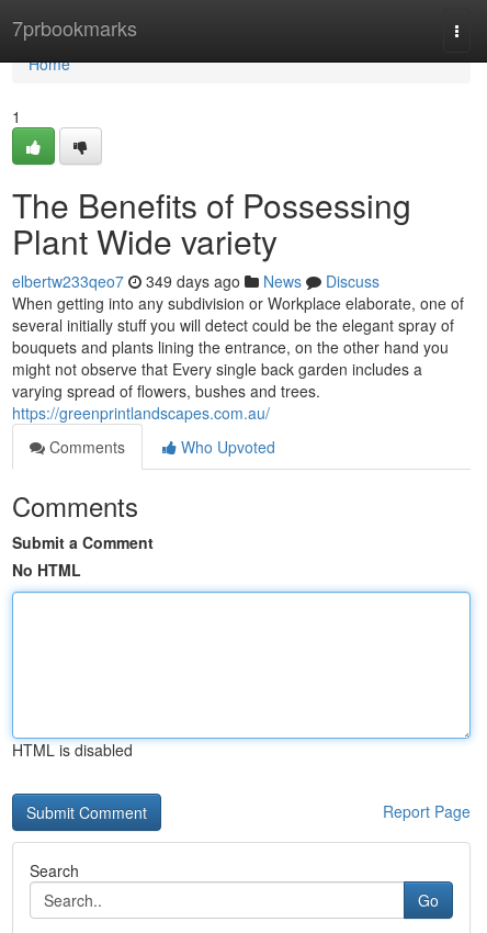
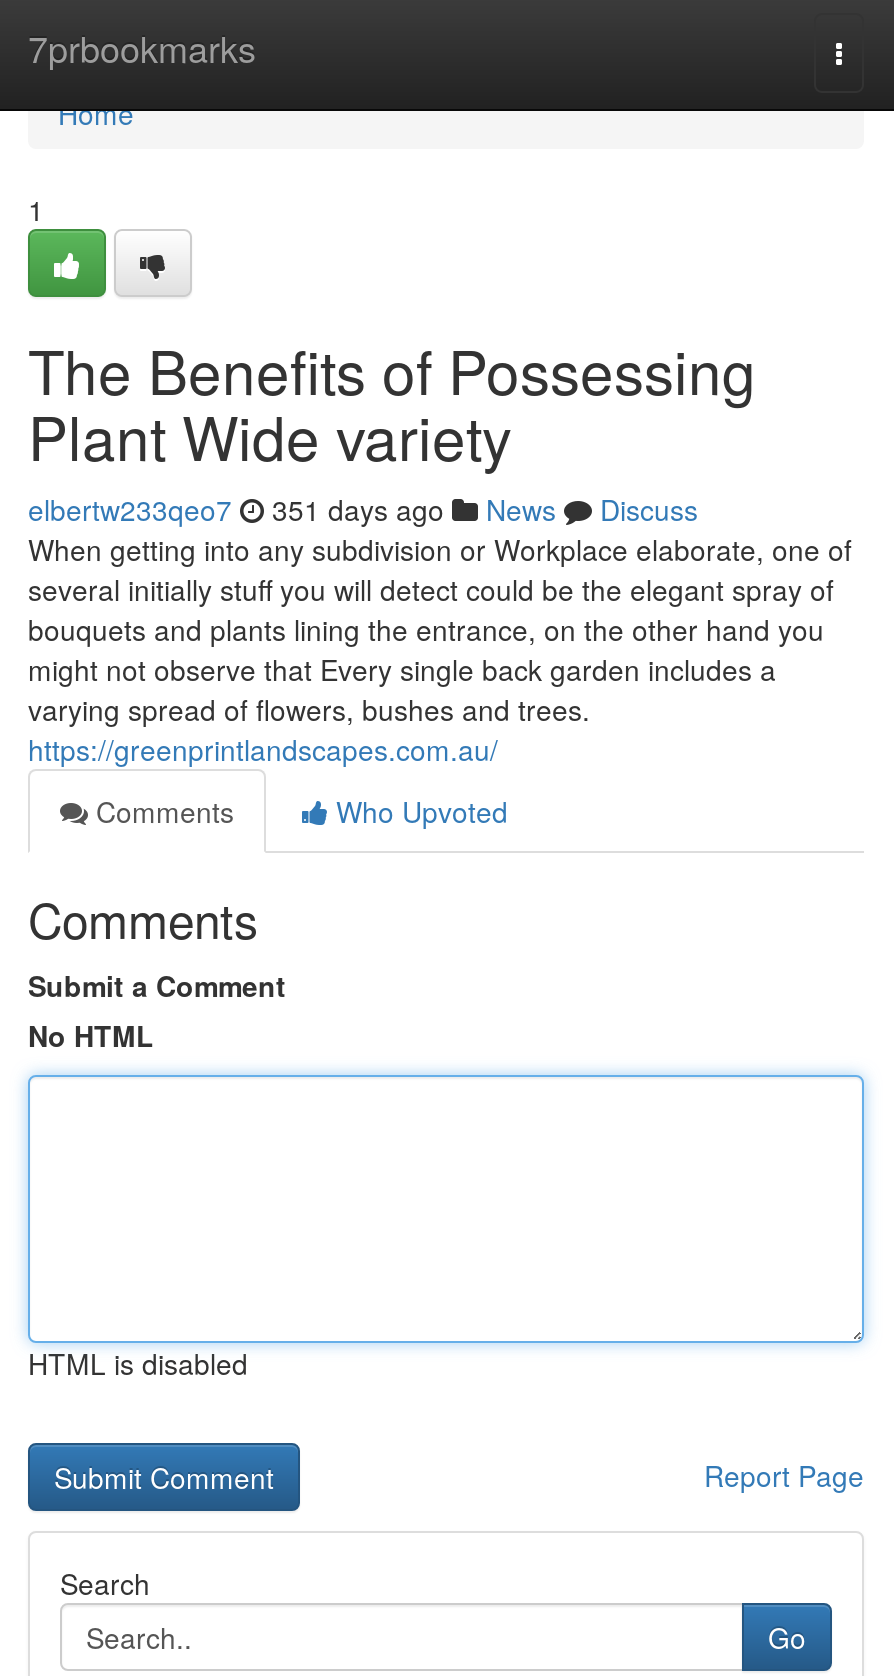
- elbertw233qeo7 349 days ago News Discuss
+ elbertw233qeo7 351 days ago News Discuss
